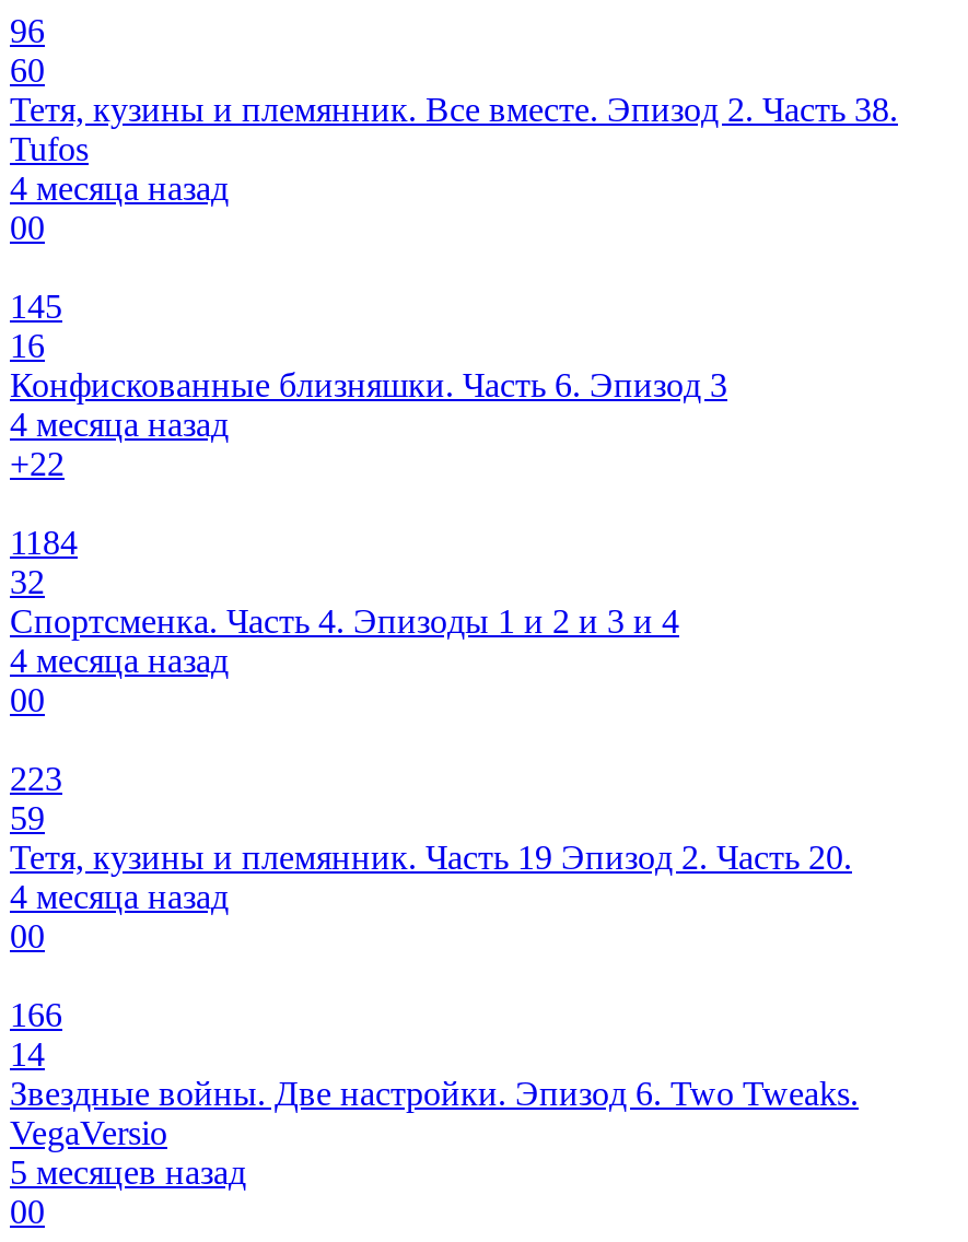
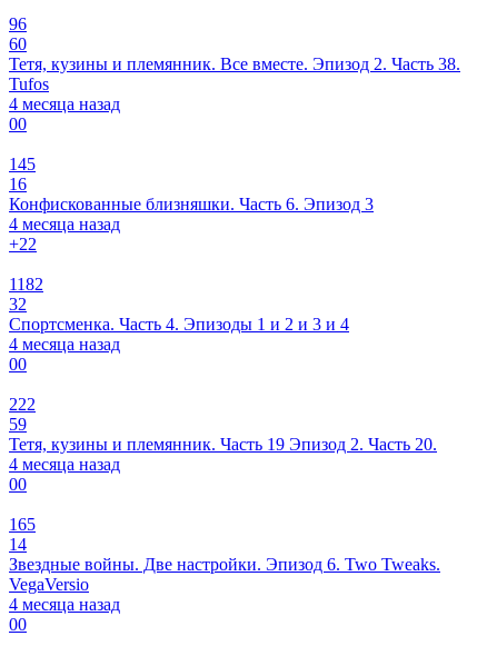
- 1184
+ 1182

- 223
+ 222

- 166
+ 165

- 5 месяцев назад
+ 4 месяца назад
